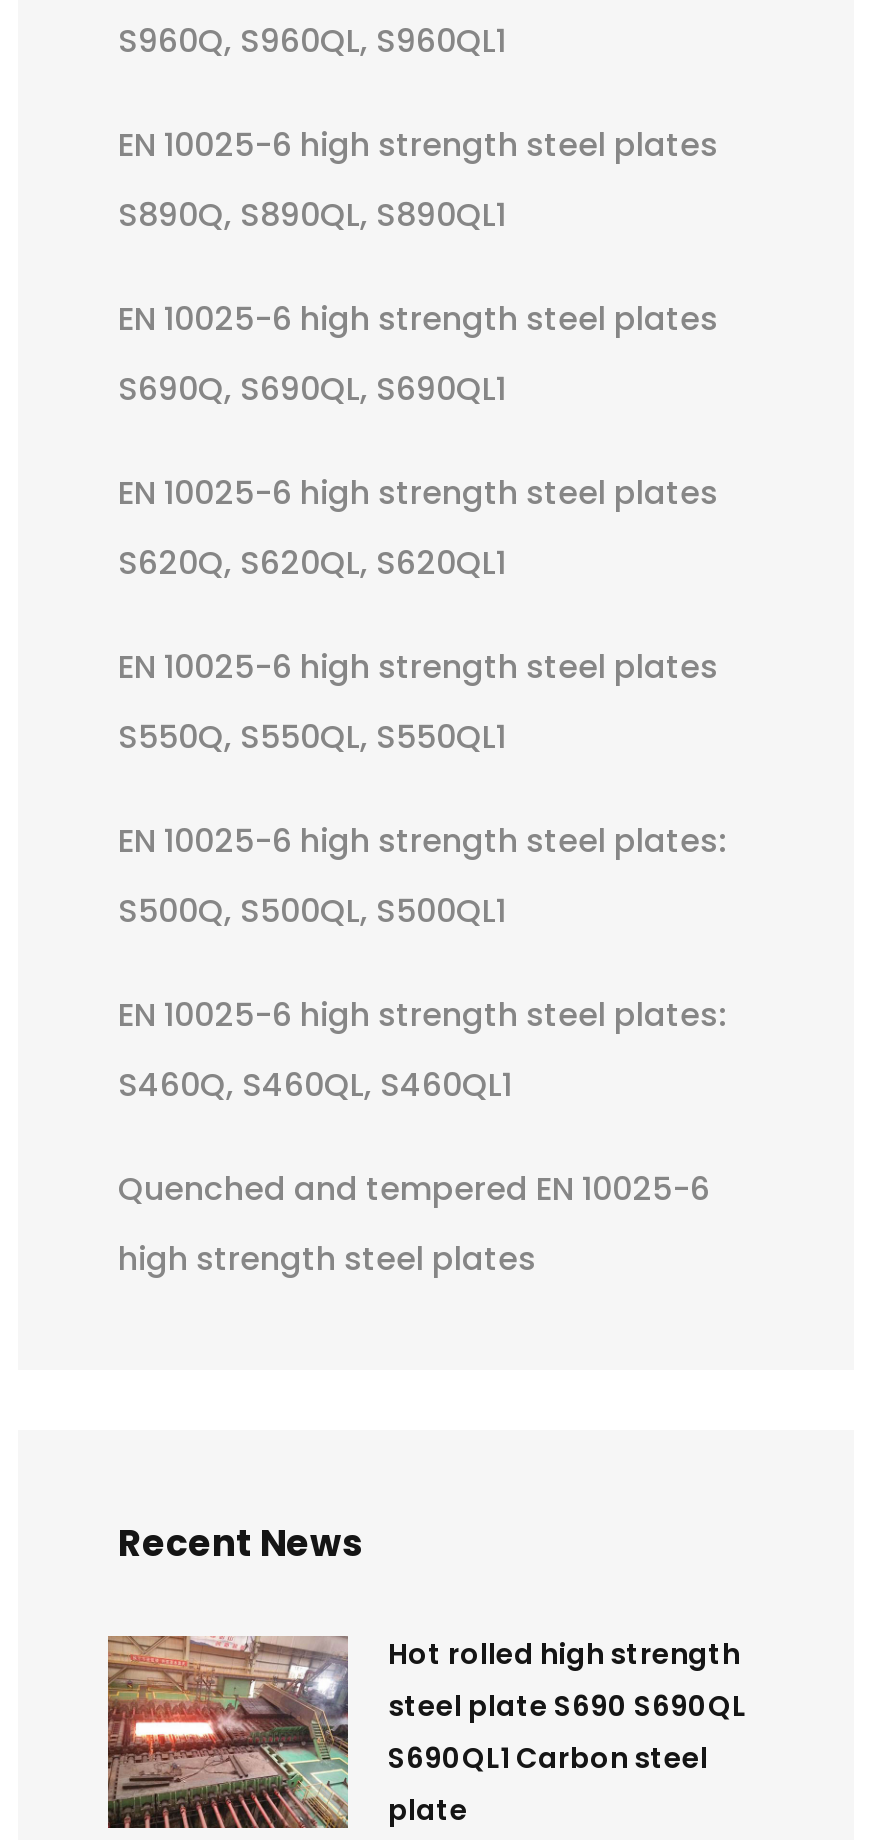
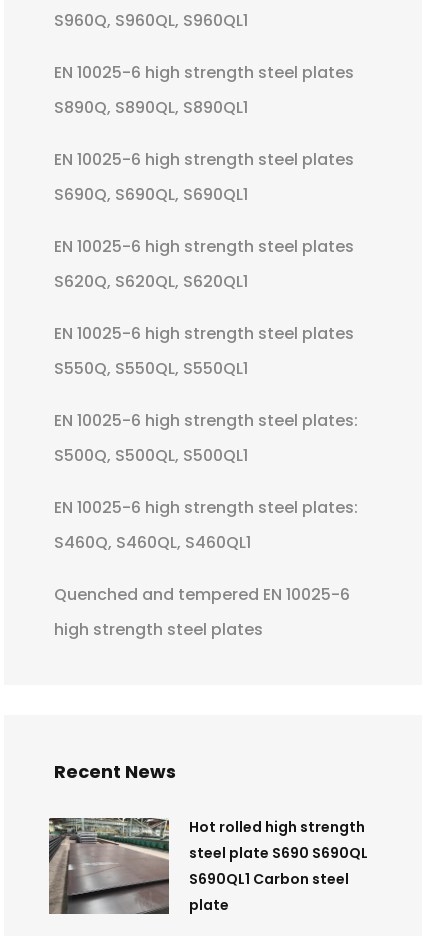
- [image]
+ [image]
